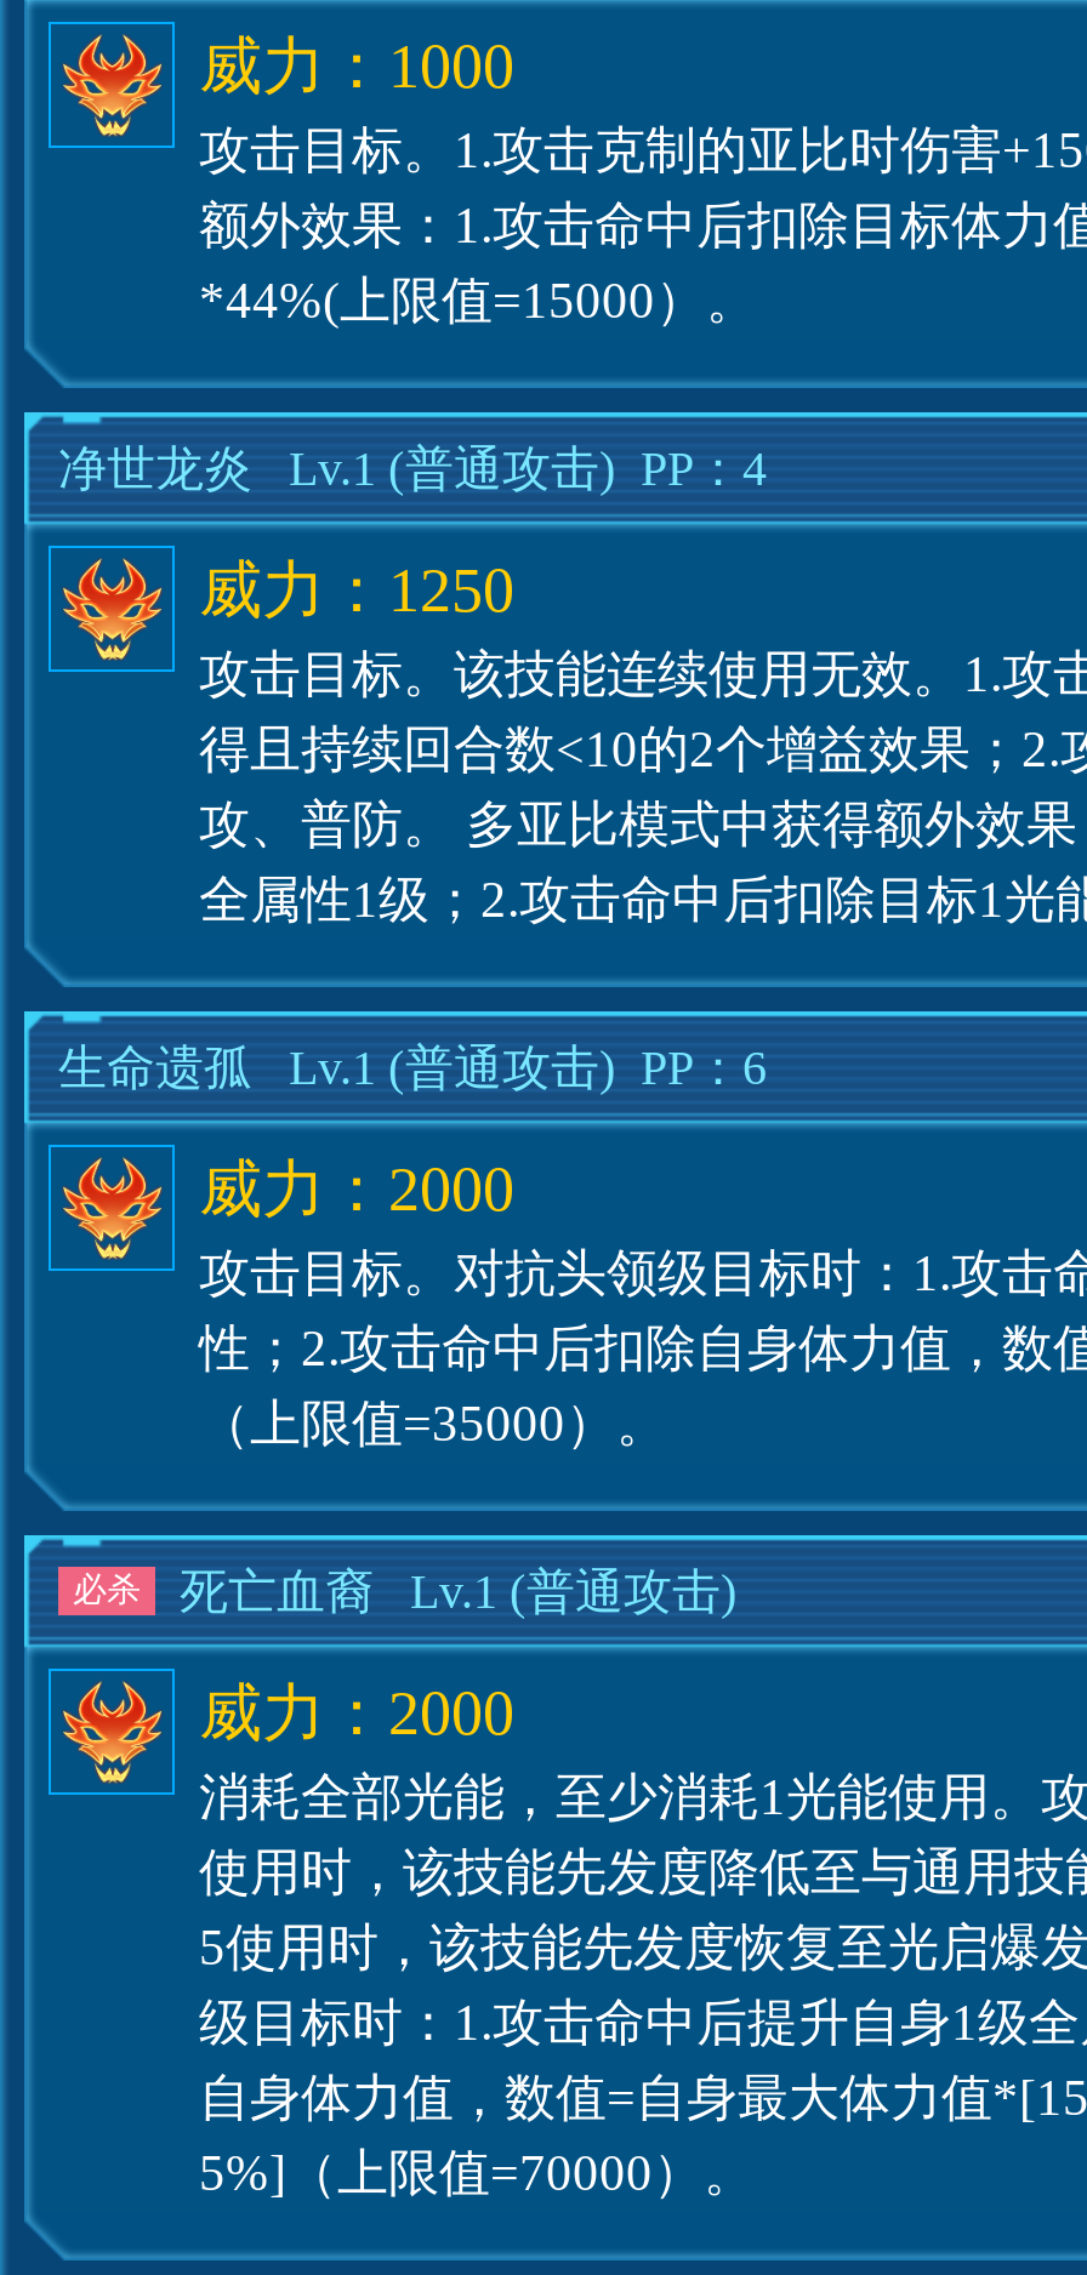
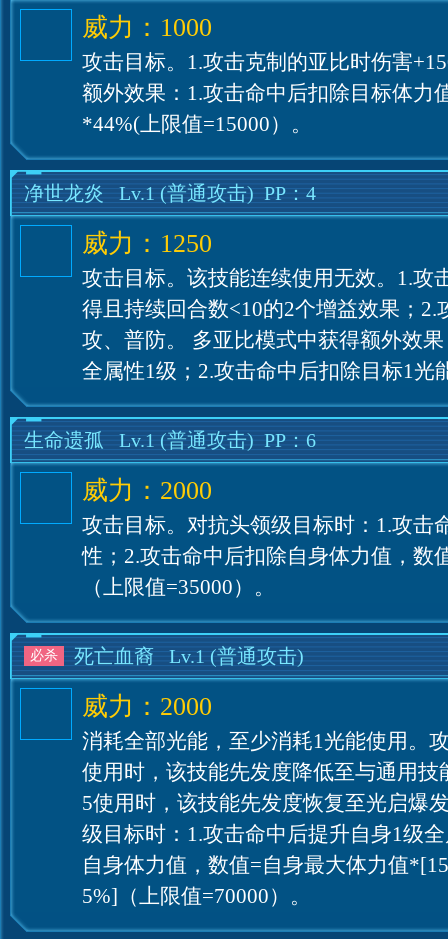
- [image]

- [image]

- [image]

- [image]
